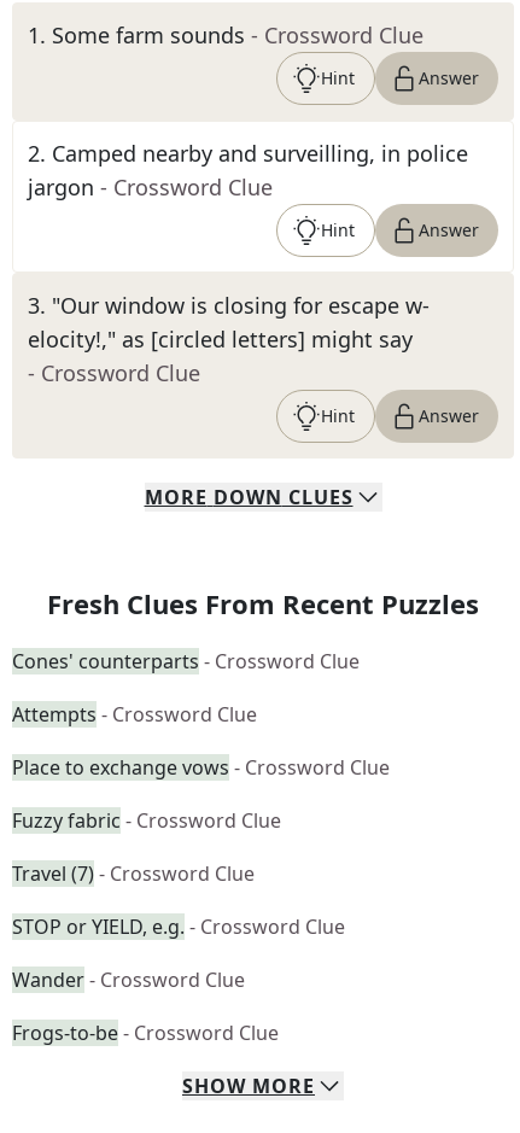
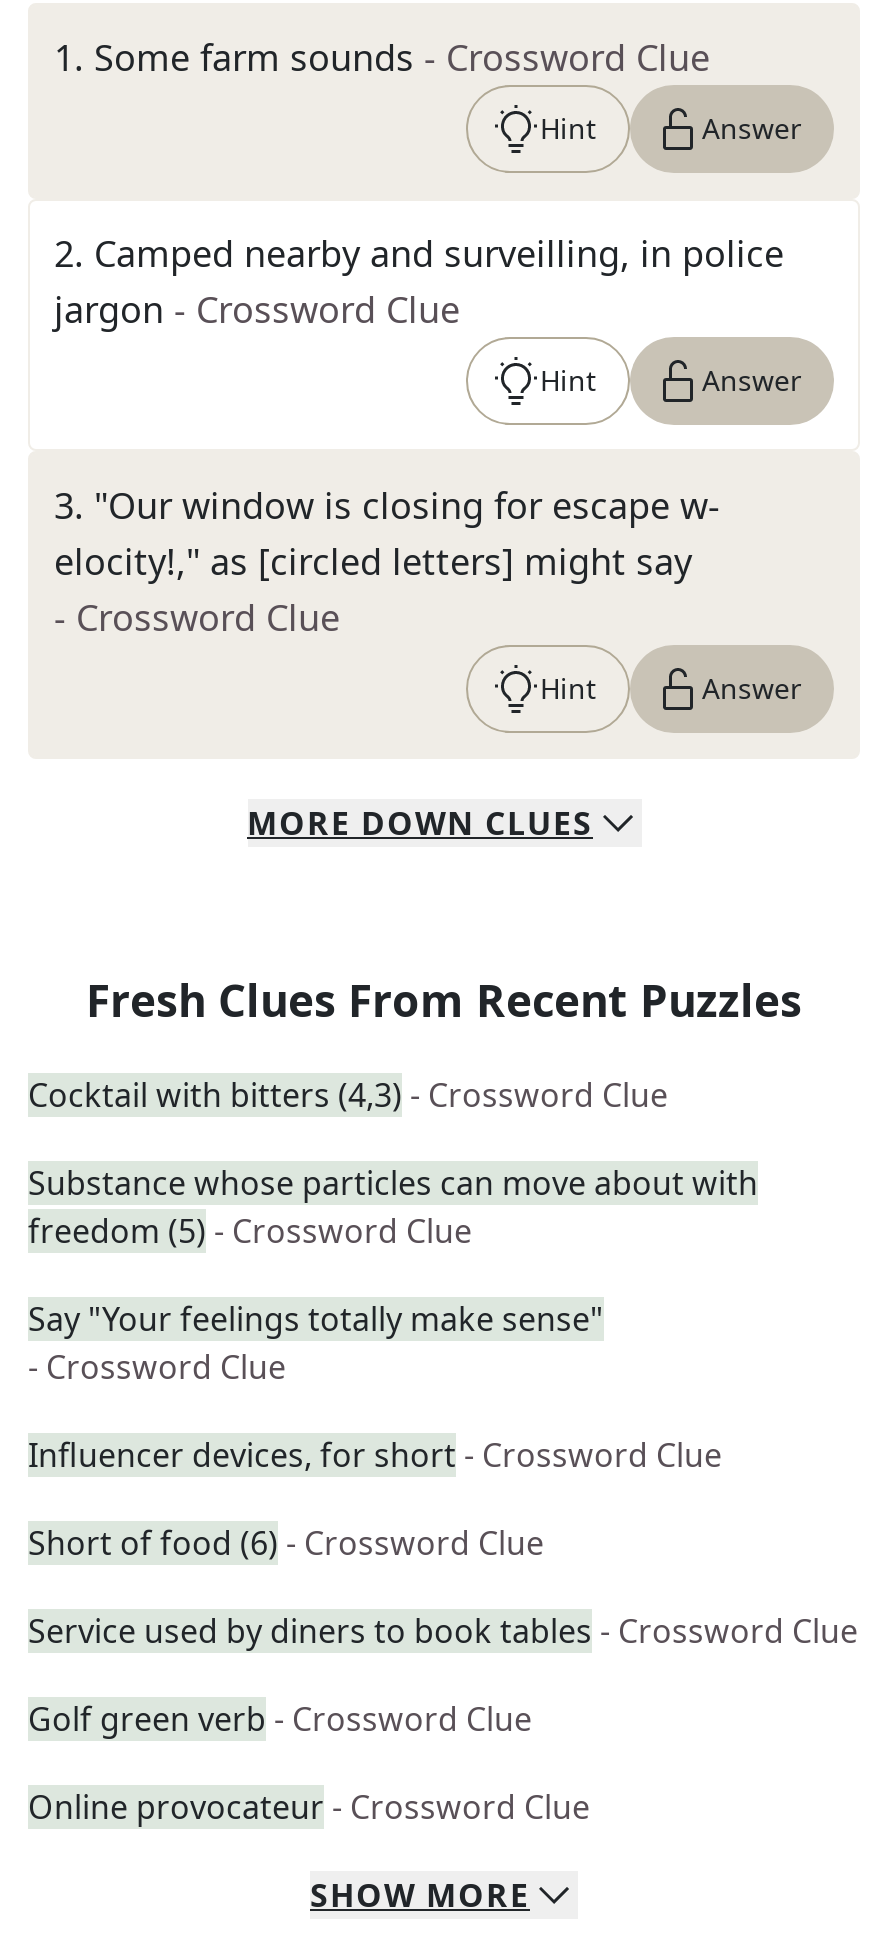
- Cones' counterparts - Crossword Clue
+ Cocktail with bitters (4,3) - Crossword Clue

- Attempts - Crossword Clue
+ Substance whose particles can move about with
+ freedom (5) - Crossword Clue

- Place to exchange vows - Crossword Clue
+ Say "Your feelings totally make sense"
+ - Crossword Clue

- Fuzzy fabric - Crossword Clue
+ Influencer devices, for short - Crossword Clue

- Travel (7) - Crossword Clue
+ Short of food (6) - Crossword Clue

- STOP or YIELD, e.g. - Crossword Clue
+ Service used by diners to book tables - Crossword Clue

- Wander - Crossword Clue
+ Golf green verb - Crossword Clue

- Frogs-to-be - Crossword Clue
+ Online provocateur - Crossword Clue
